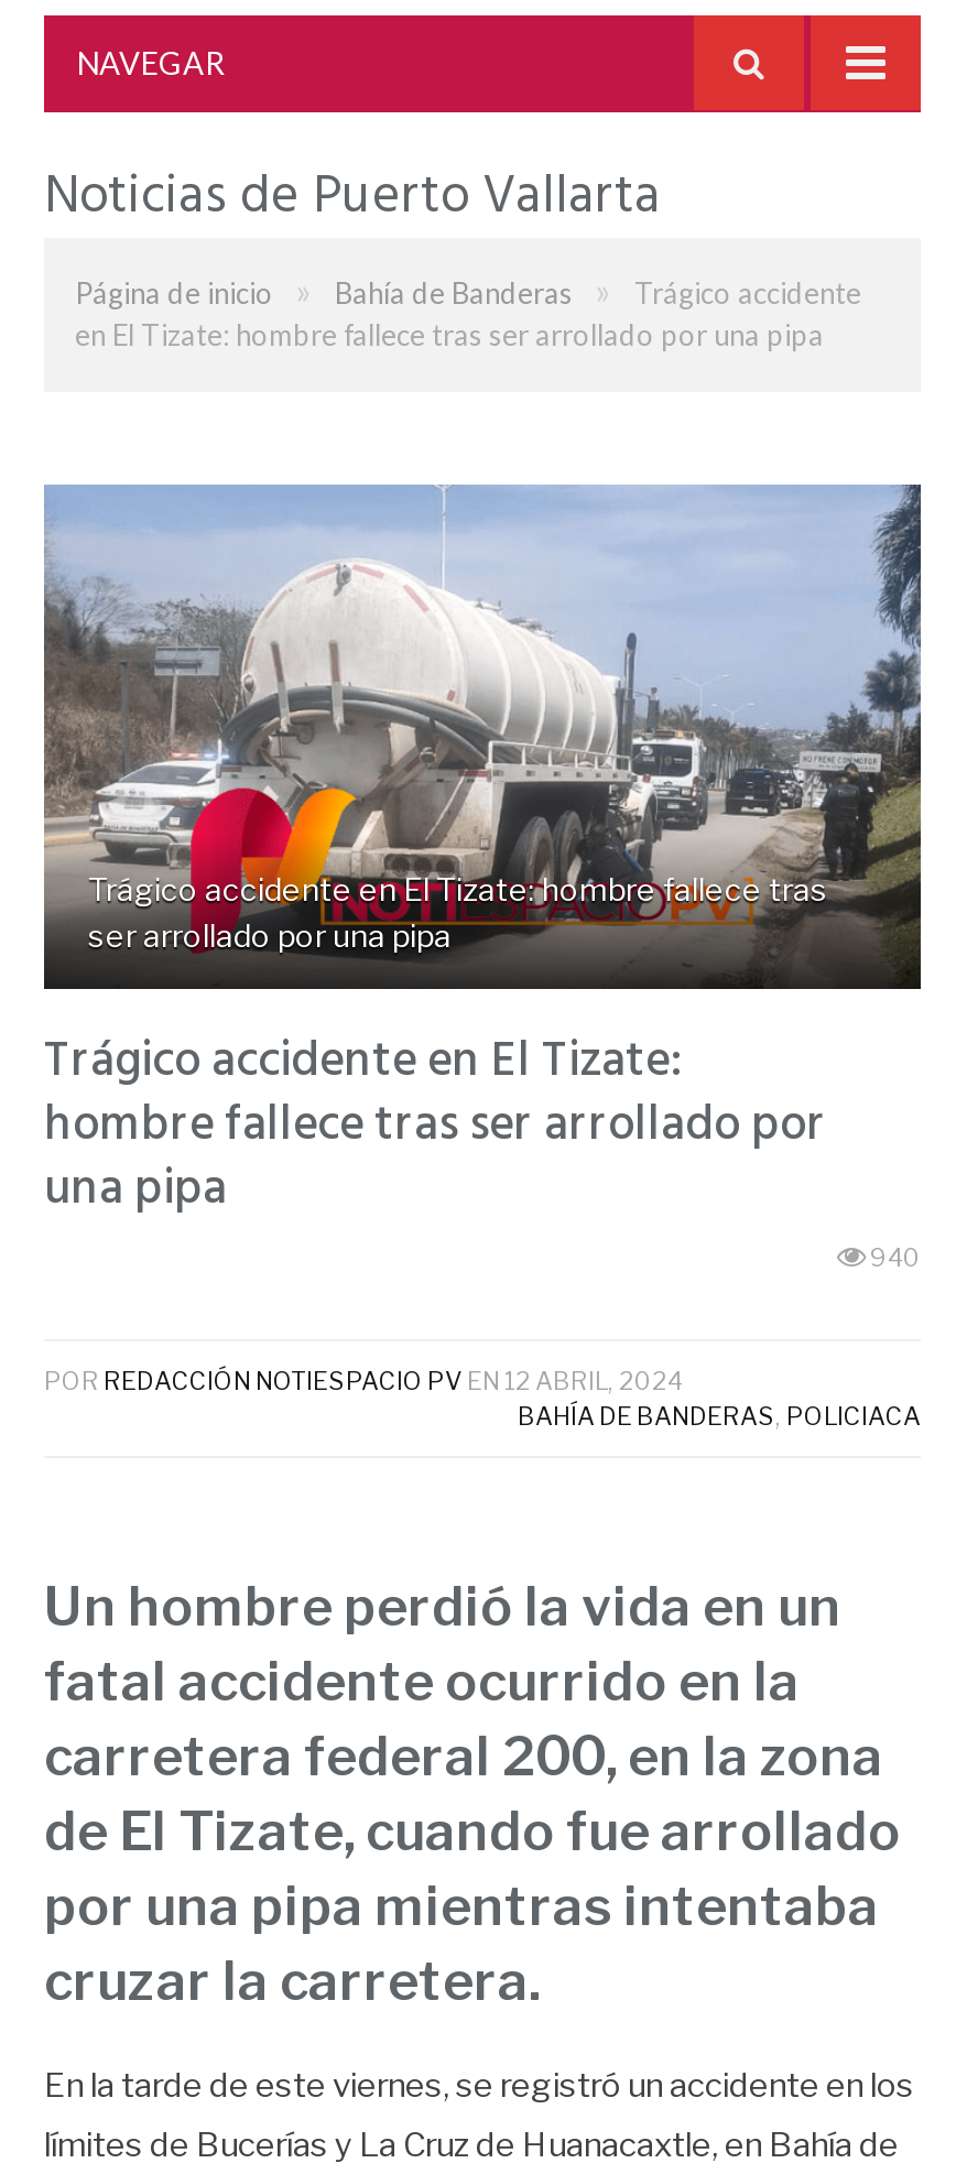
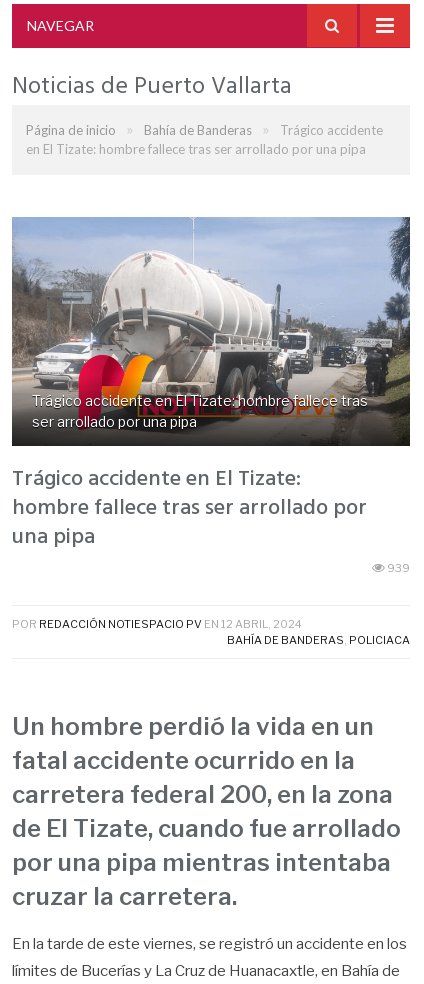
- 940
+ 939
